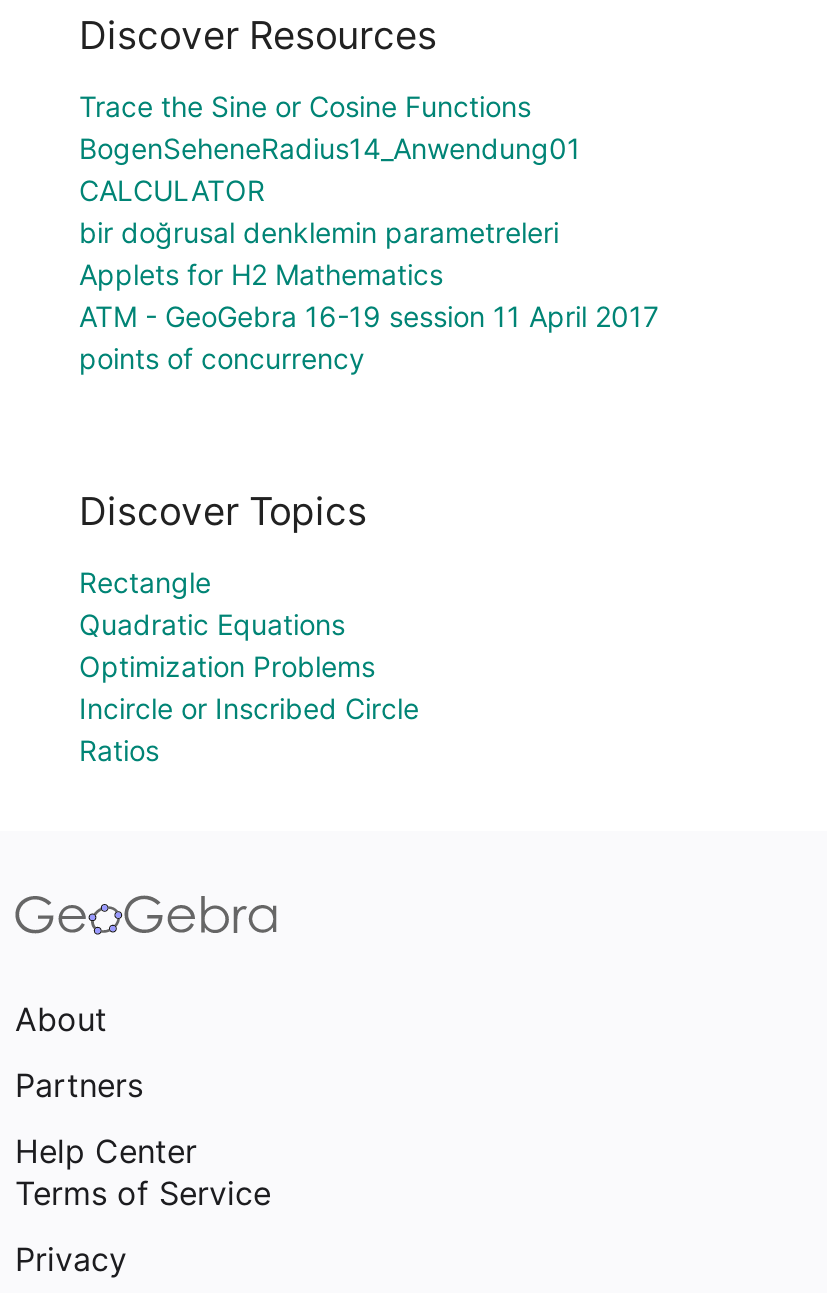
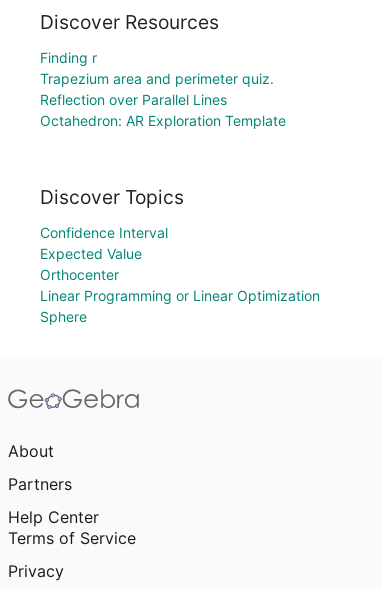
- Trace the Sine or Cosine Functions
- BogenSeheneRadius14_Anwendung01
- CALCULATOR
- bir doğrusal denklemin parametreleri
- Applets for H2 Mathematics
- ATM - GeoGebra 16-19 session 11 April 2017
- points of concurrency
+ Finding r
+ Trapezium area and perimeter quiz.
+ Reflection over Parallel Lines
+ Octahedron: AR Exploration Template

- Rectangle
- Quadratic Equations
- Optimization Problems
- Incircle or Inscribed Circle
- Ratios
+ Confidence Interval
+ Expected Value
+ Orthocenter
+ Linear Programming or Linear Optimization
+ Sphere
